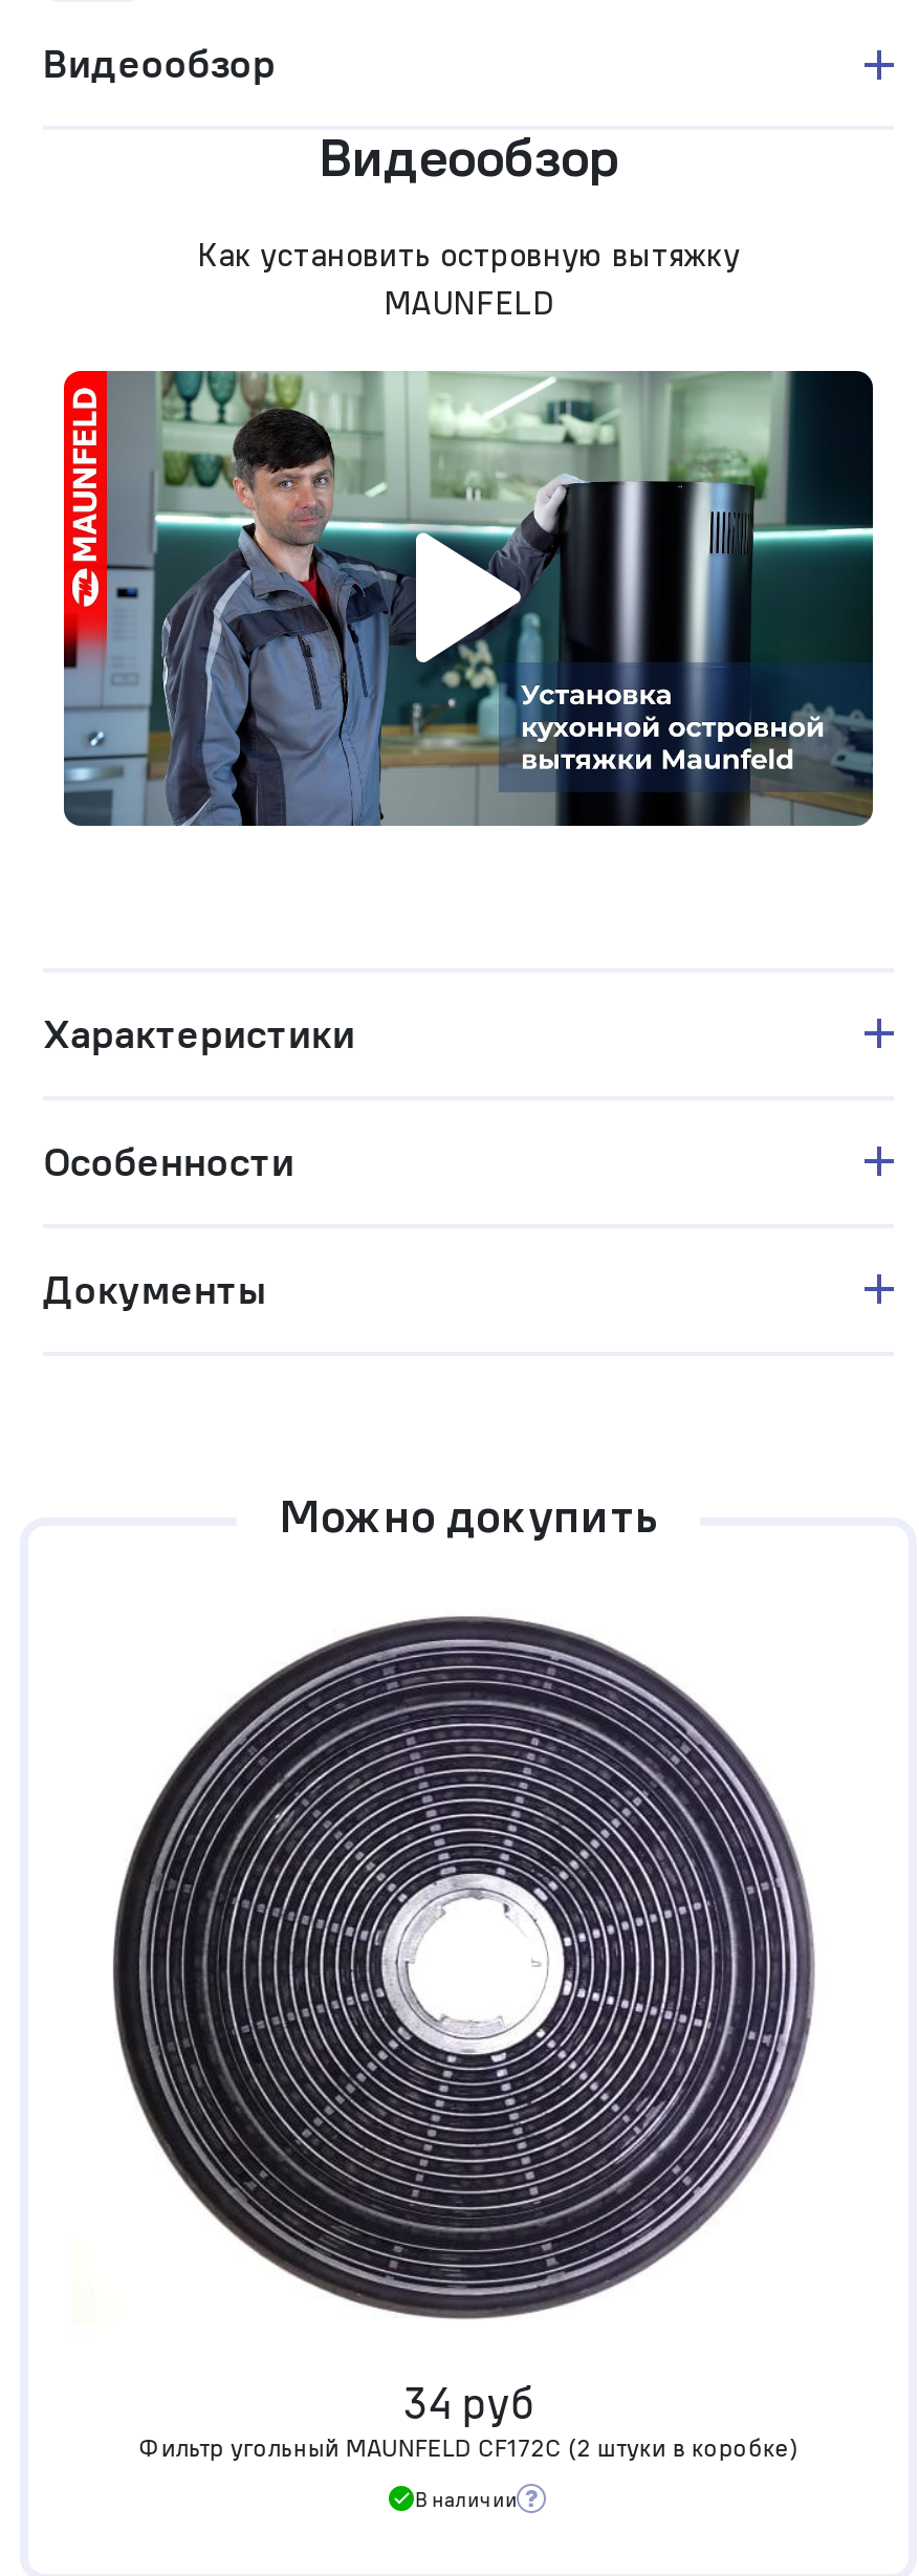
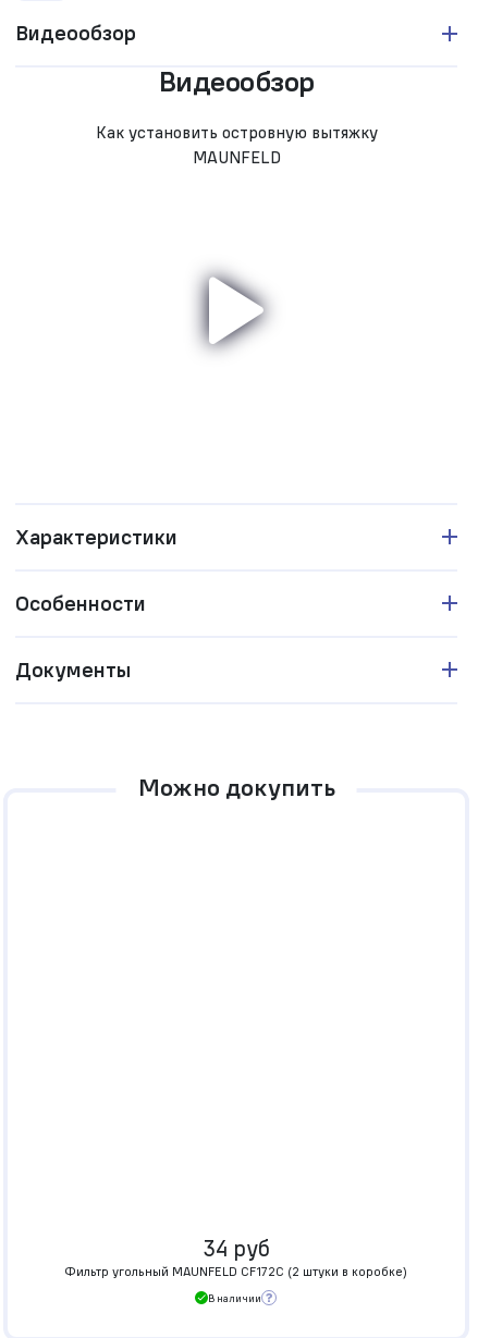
- [image]

- [image]
